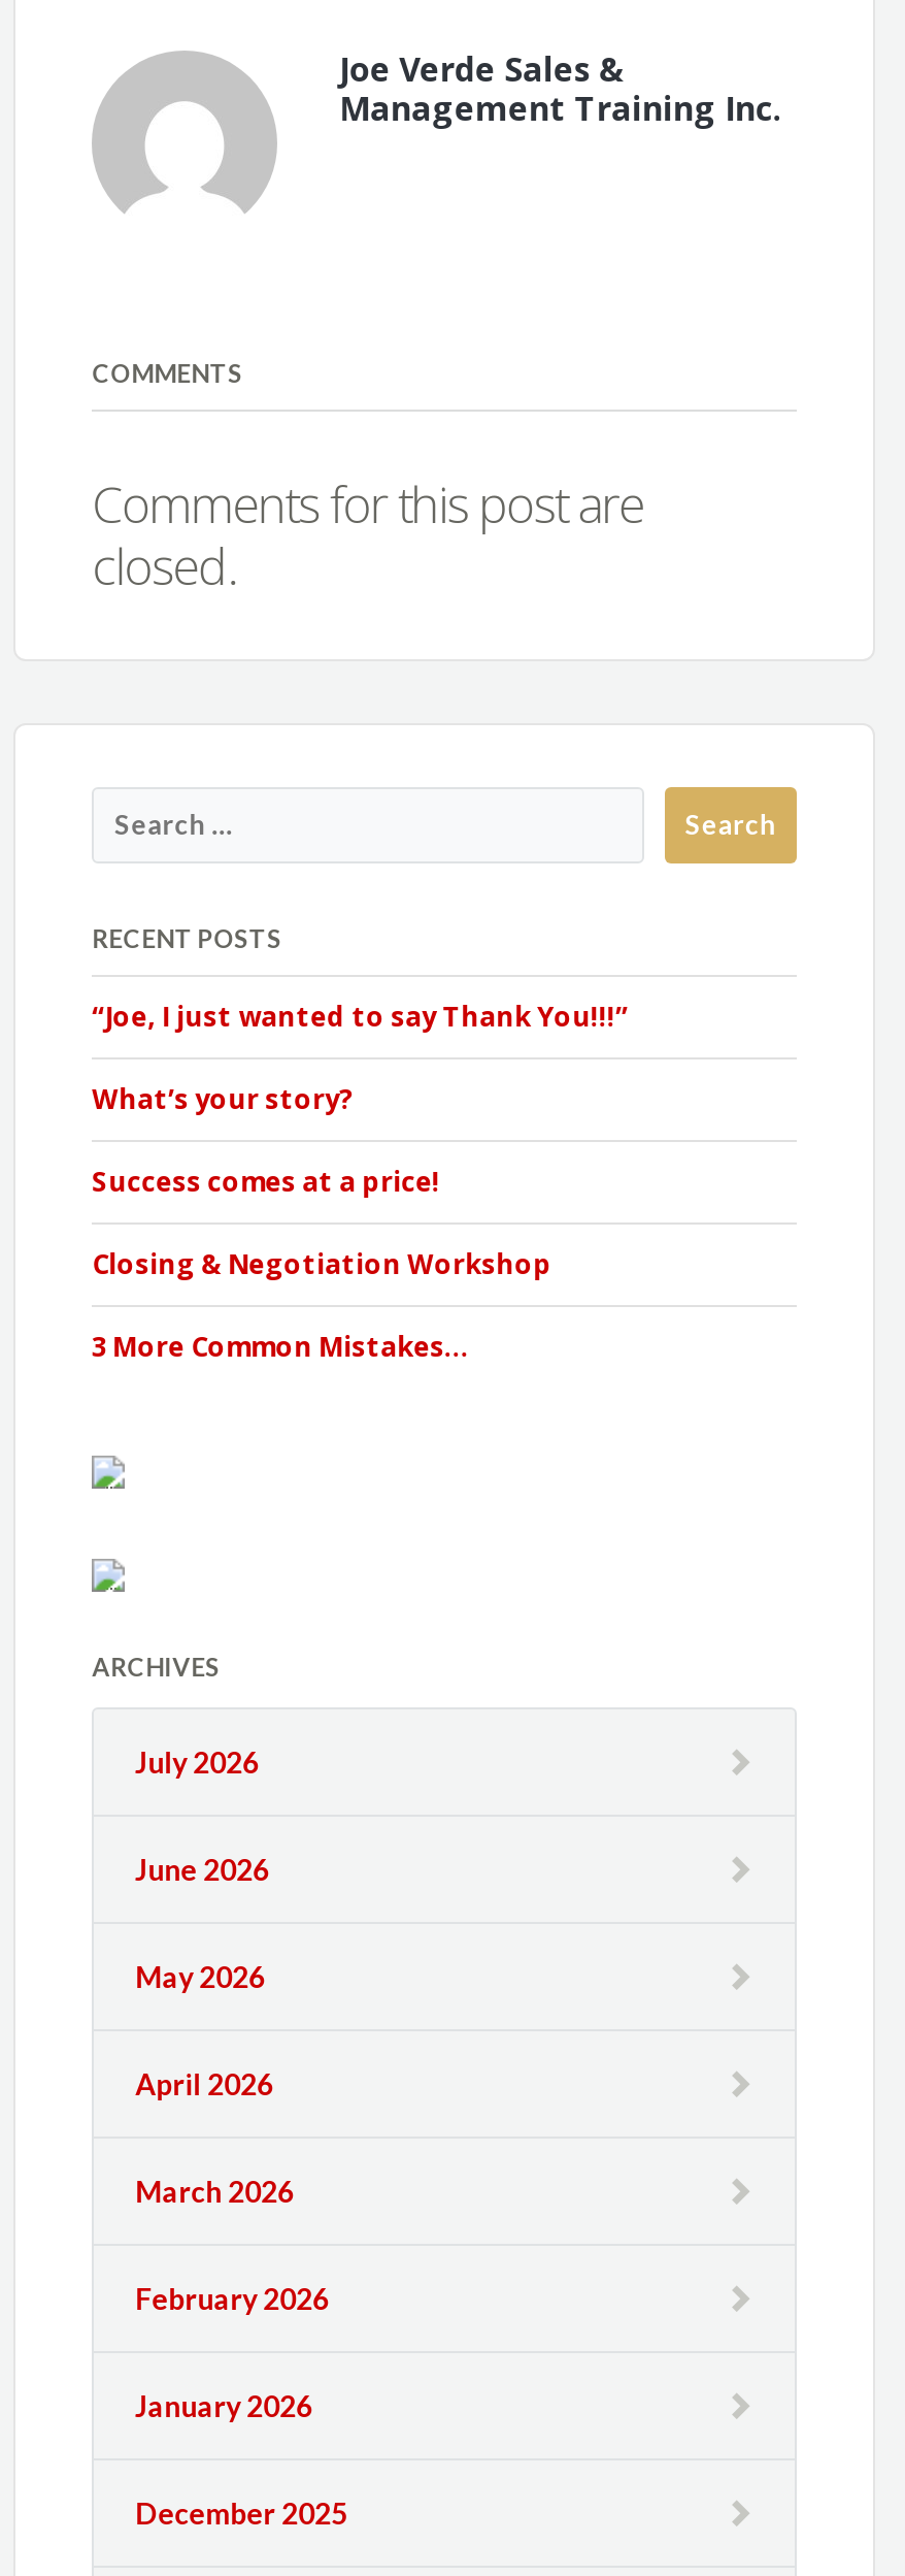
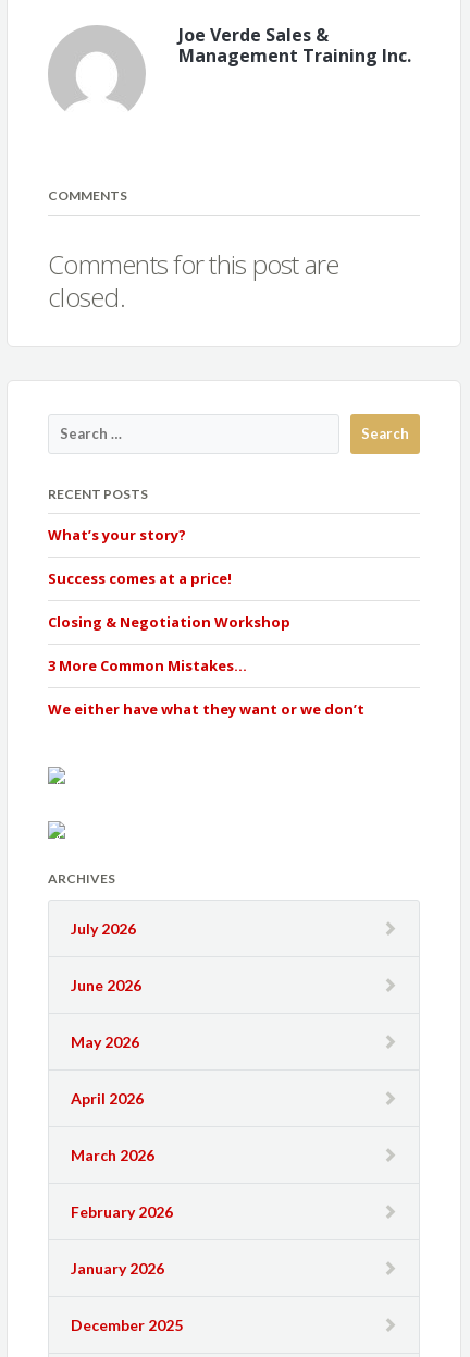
- “Joe, I just wanted to say Thank You!!!”

moved up: What’s your story? | Success comes at a price! | Closing & Negotiation Workshop | 3 More Common Mistakes…

+ We either have what they want or we don’t
